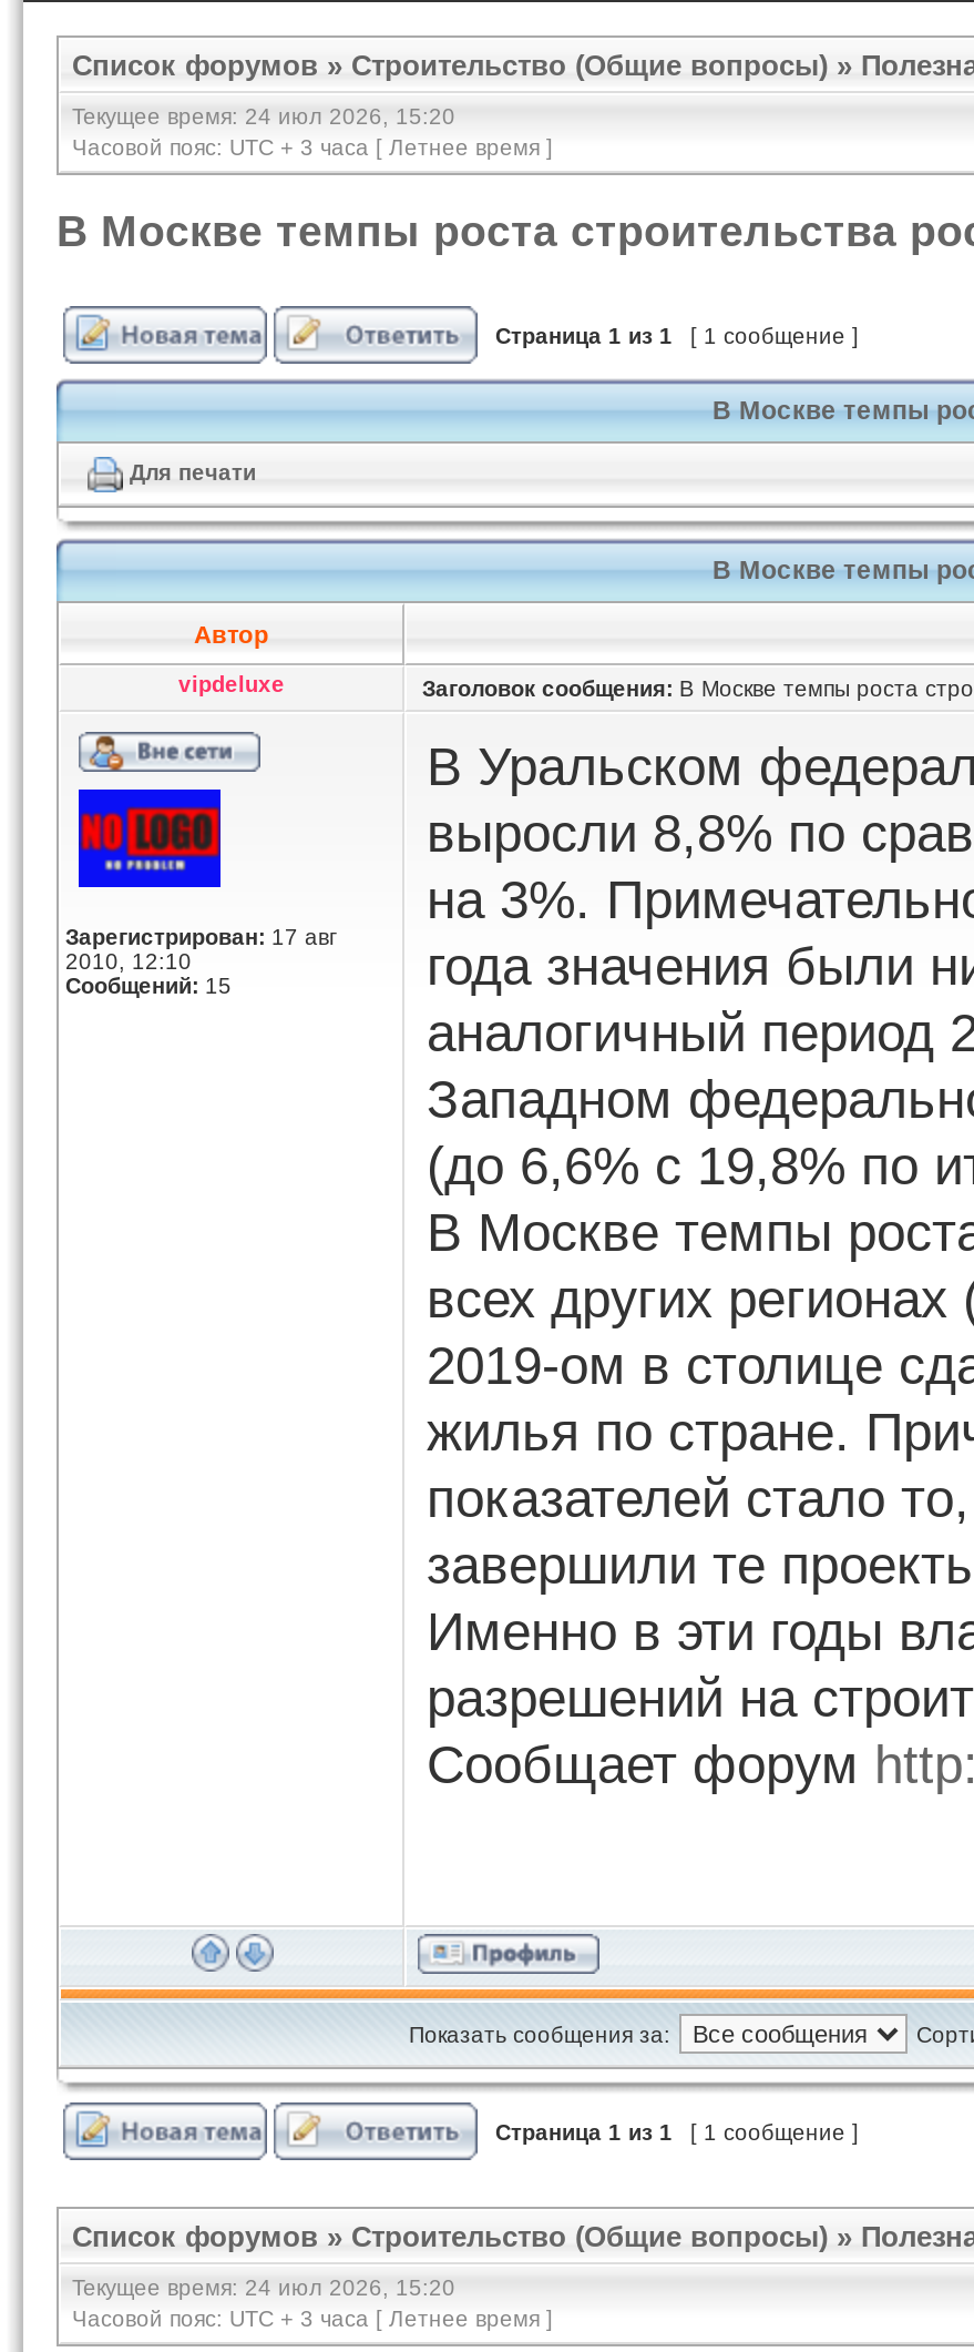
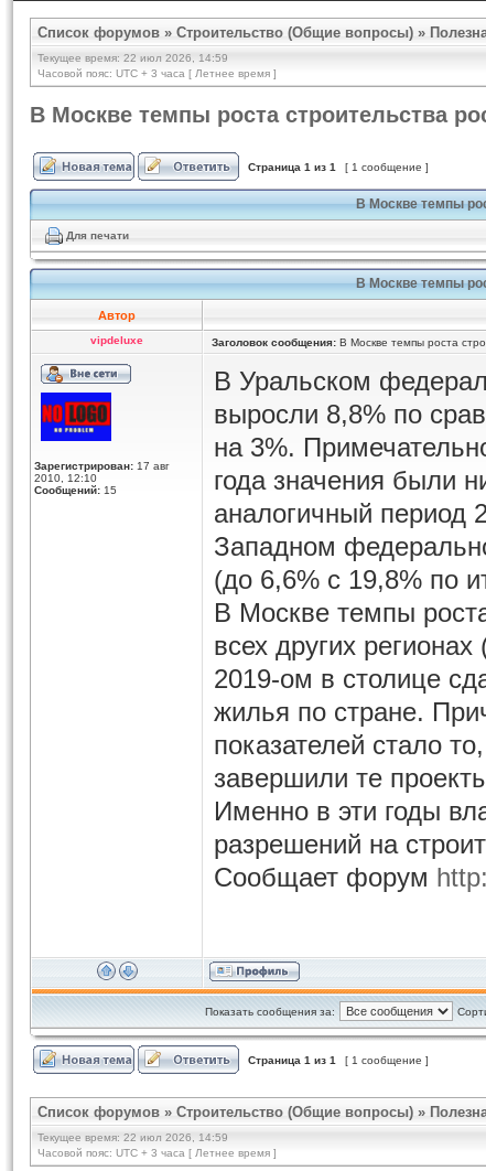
- Текущее время: 24 июл 2026, 15:20
+ Текущее время: 22 июл 2026, 14:59

- Текущее время: 24 июл 2026, 15:20
+ Текущее время: 22 июл 2026, 14:59
